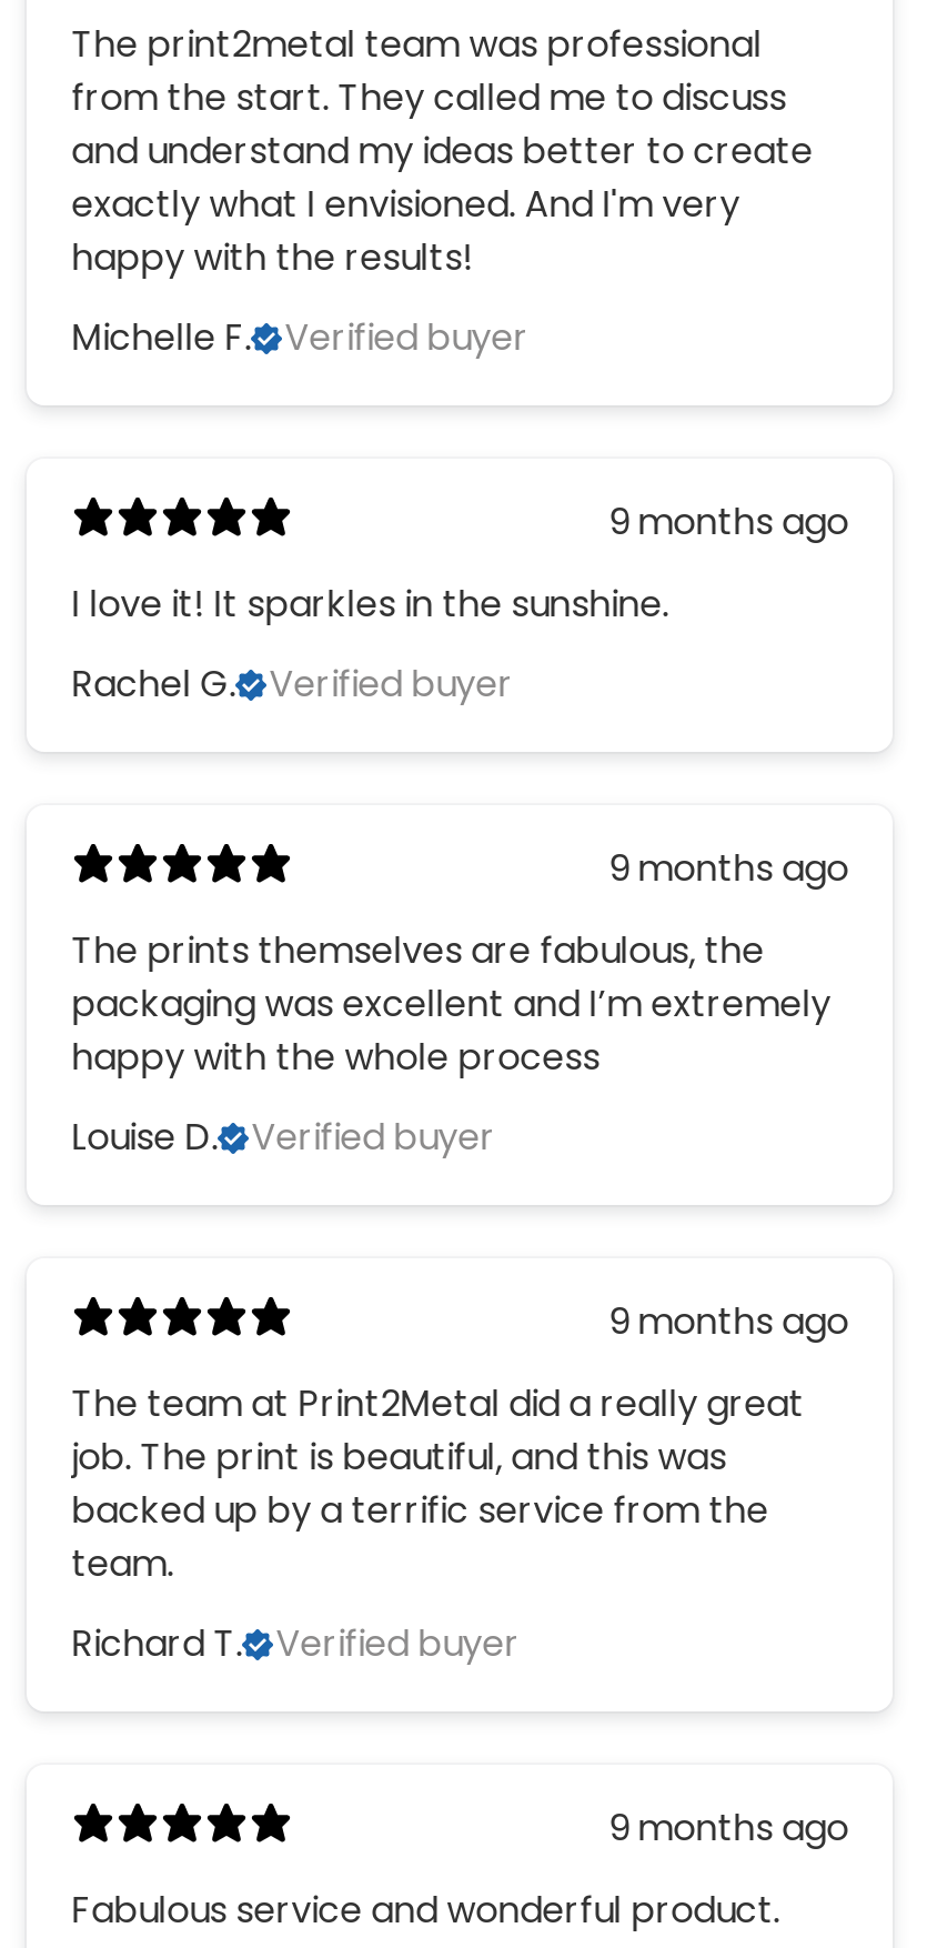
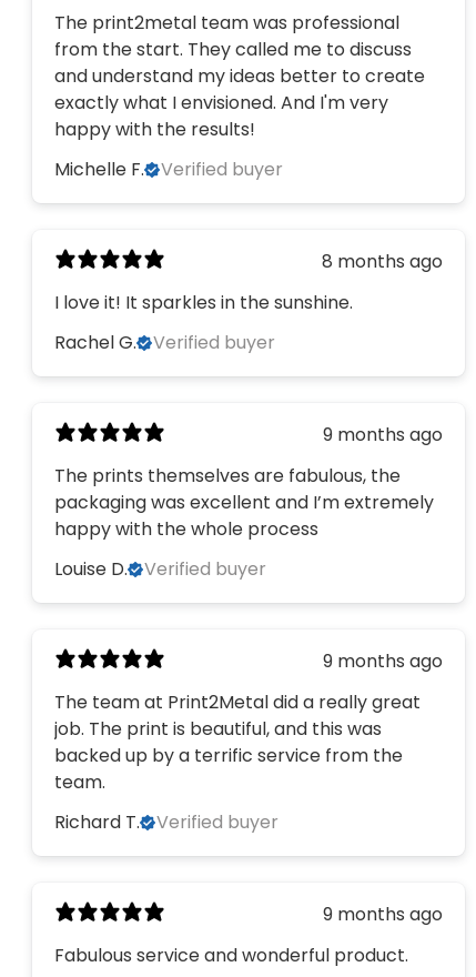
- 9 months ago
+ 8 months ago
